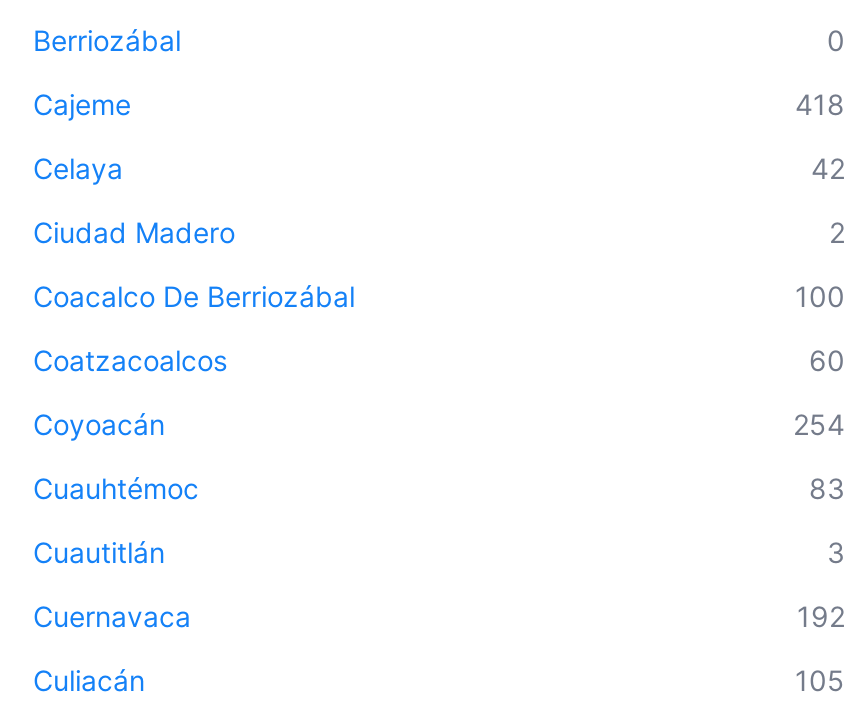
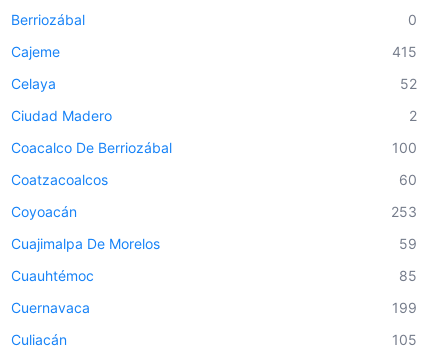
- 418
+ 415

- 42
+ 52

- 254
+ 253
+ Cuajimalpa De Morelos
+ 59

- 83
- Cuautitlán
- 3
+ 85

moved down: Cuauhtémoc

- 192
+ 199
